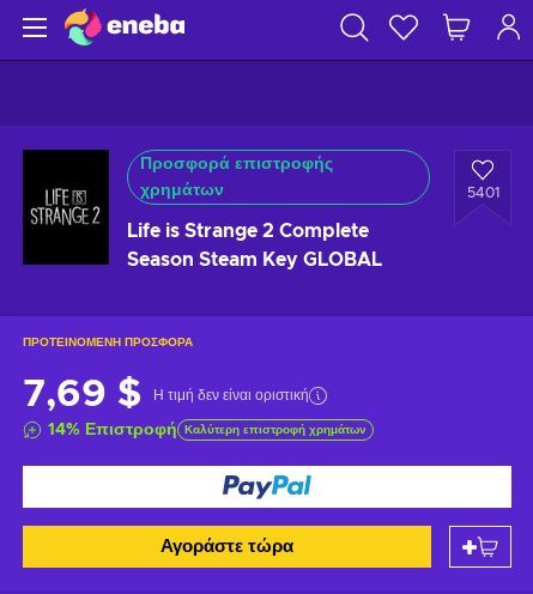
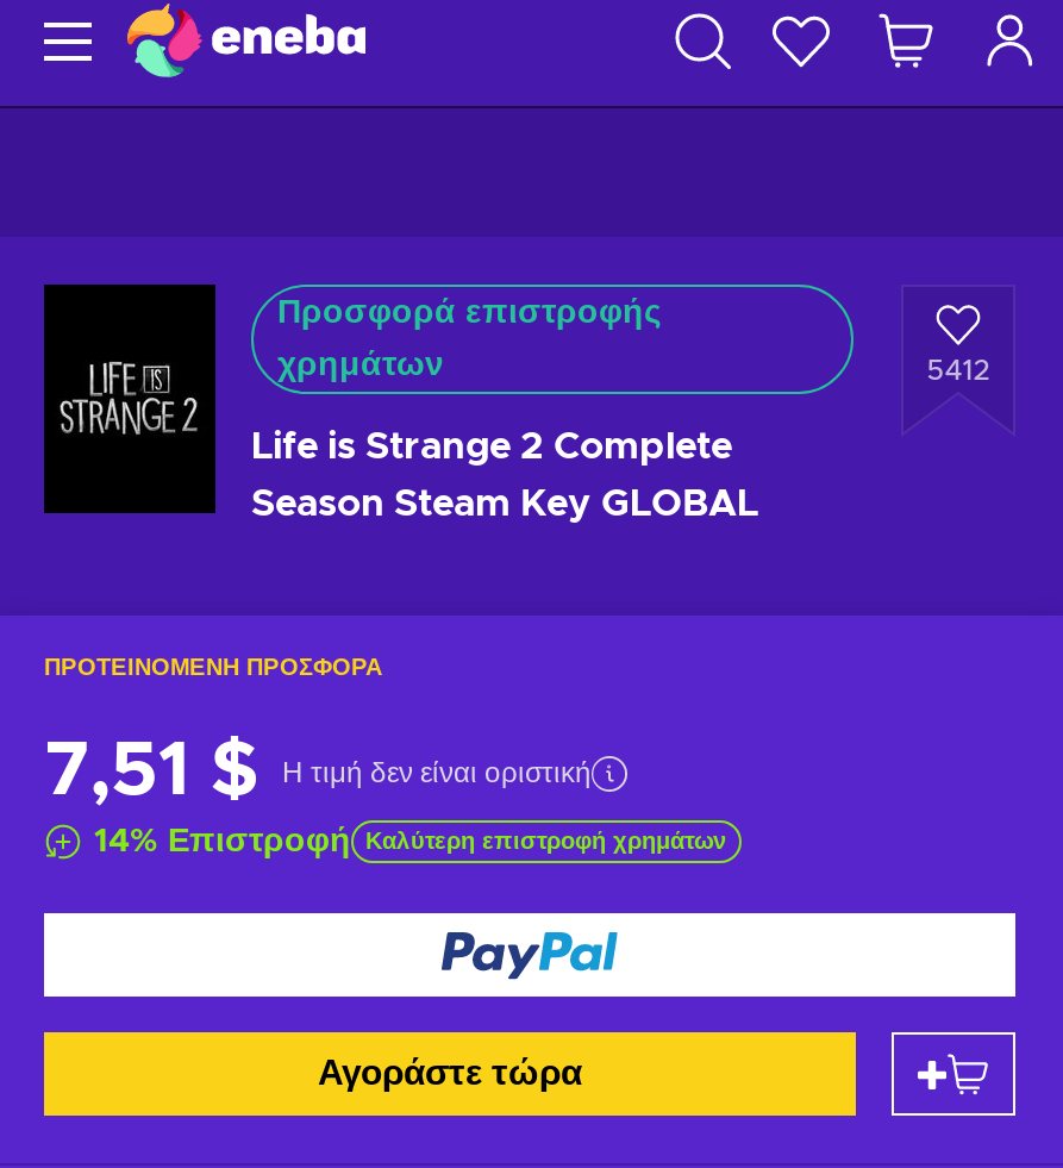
- 5401
+ 5412

- 7,69 $ Η τιμή δεν είναι οριστική
+ 7,51 $ Η τιμή δεν είναι οριστική
